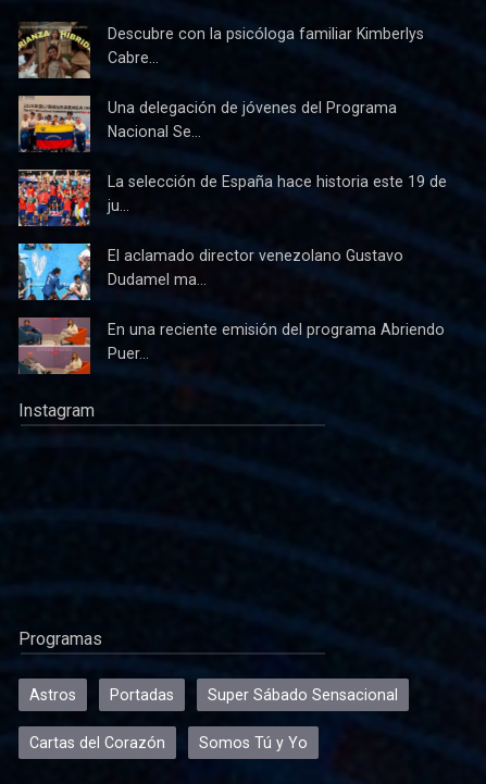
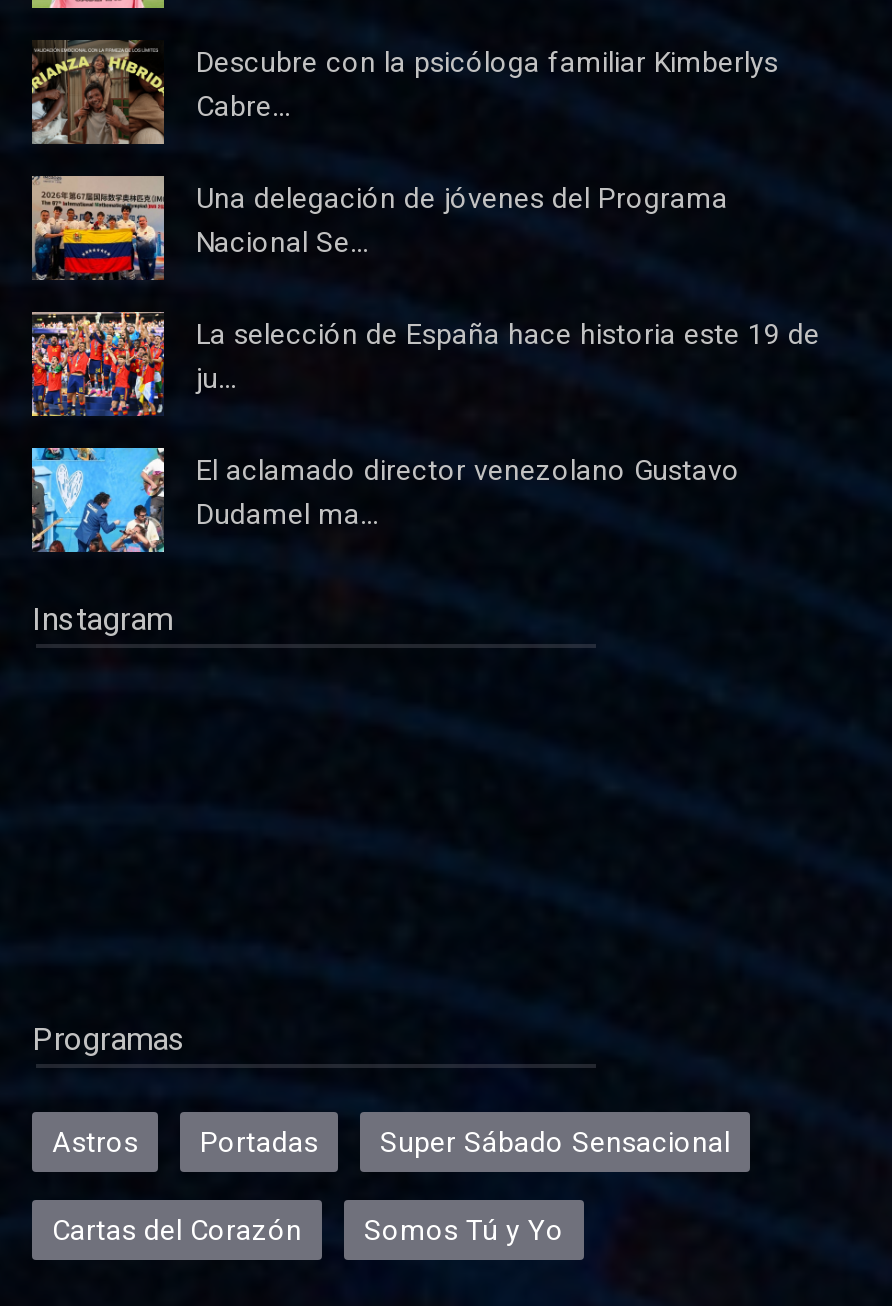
- [image]
- En una reciente emisión del programa Abriendo
- Puer...
